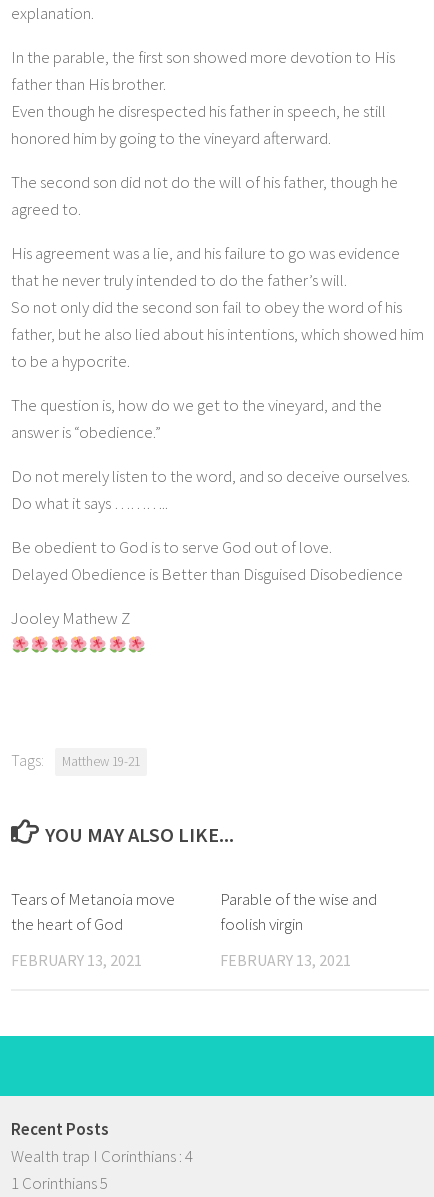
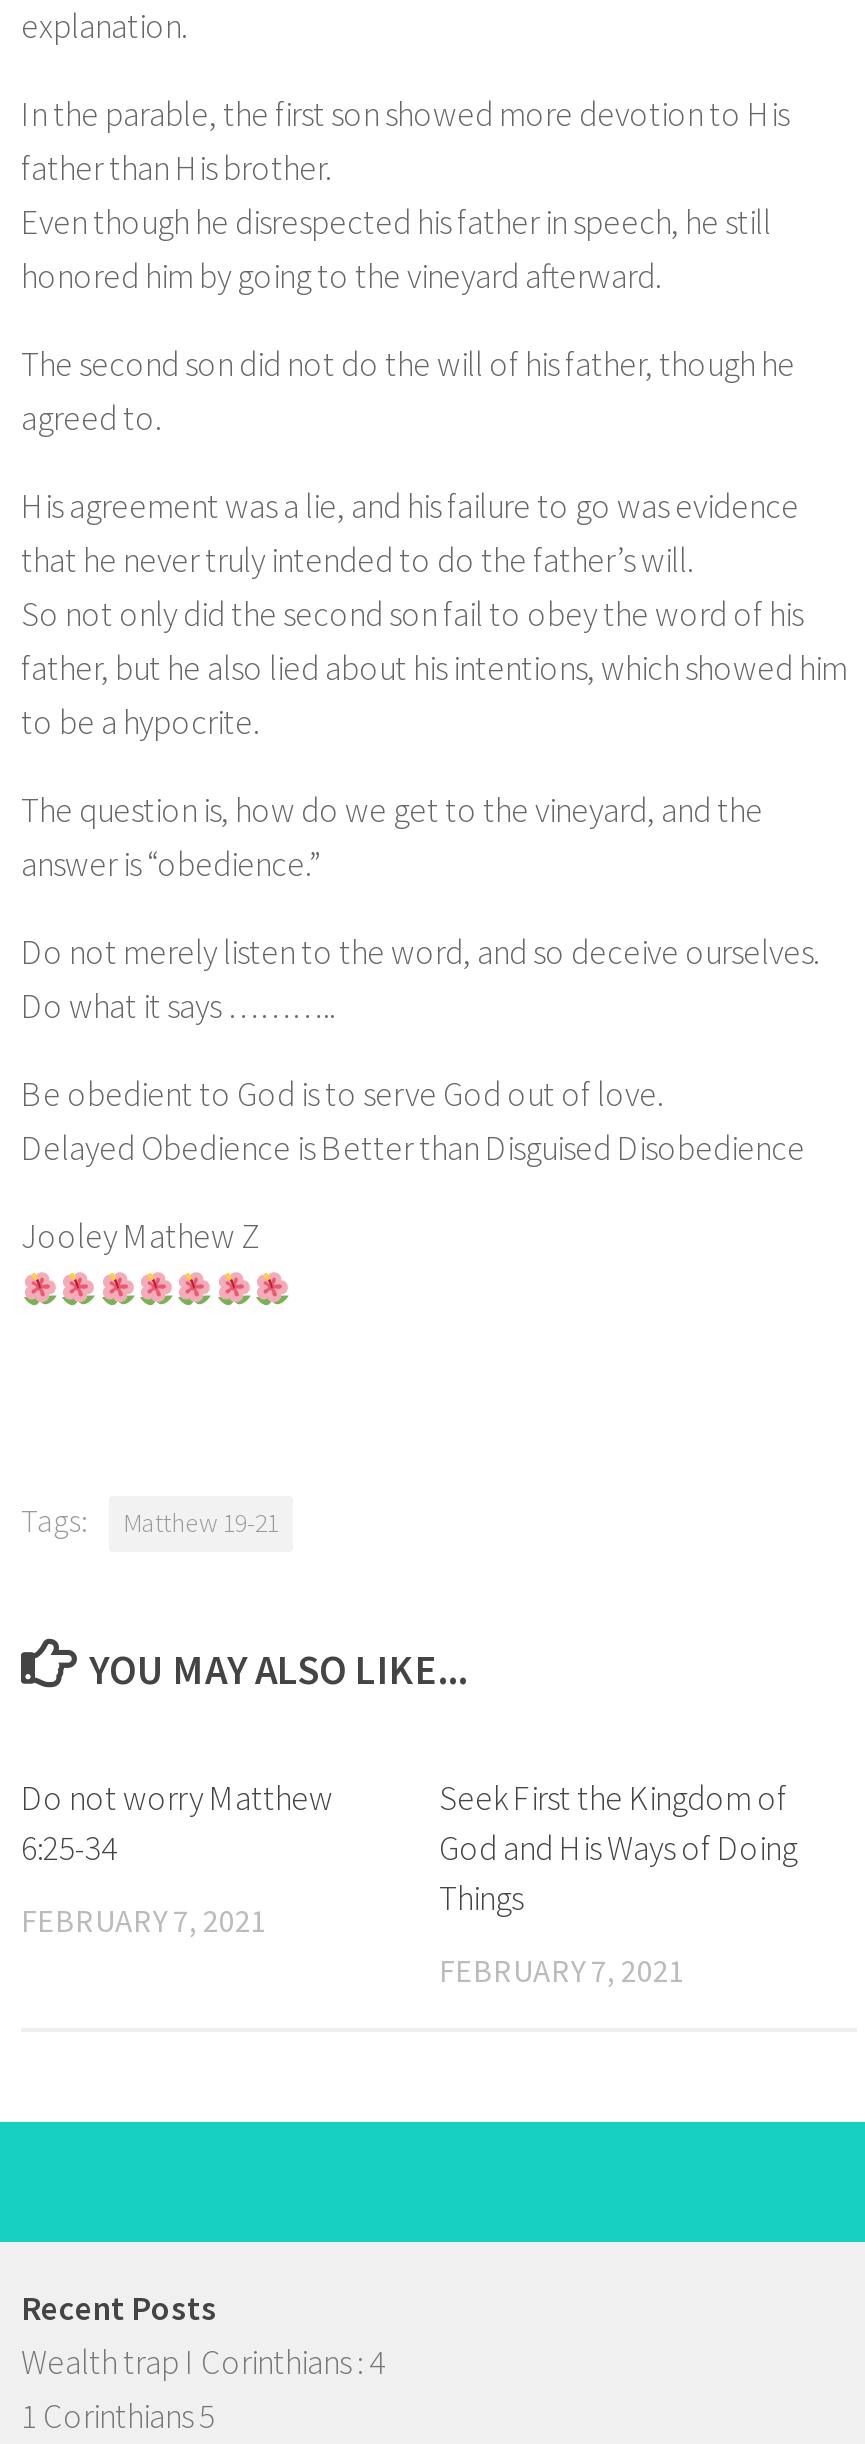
- Tears of Metanoia move
- the heart of God
+ Do not worry Matthew
+ 6:25-34

- Parable of the wise and
- foolish virgin
+ Seek First the Kingdom of
+ God and His Ways of Doing
+ Things

- FEBRUARY 13, 2021
+ FEBRUARY 7, 2021

- FEBRUARY 13, 2021
+ FEBRUARY 7, 2021
